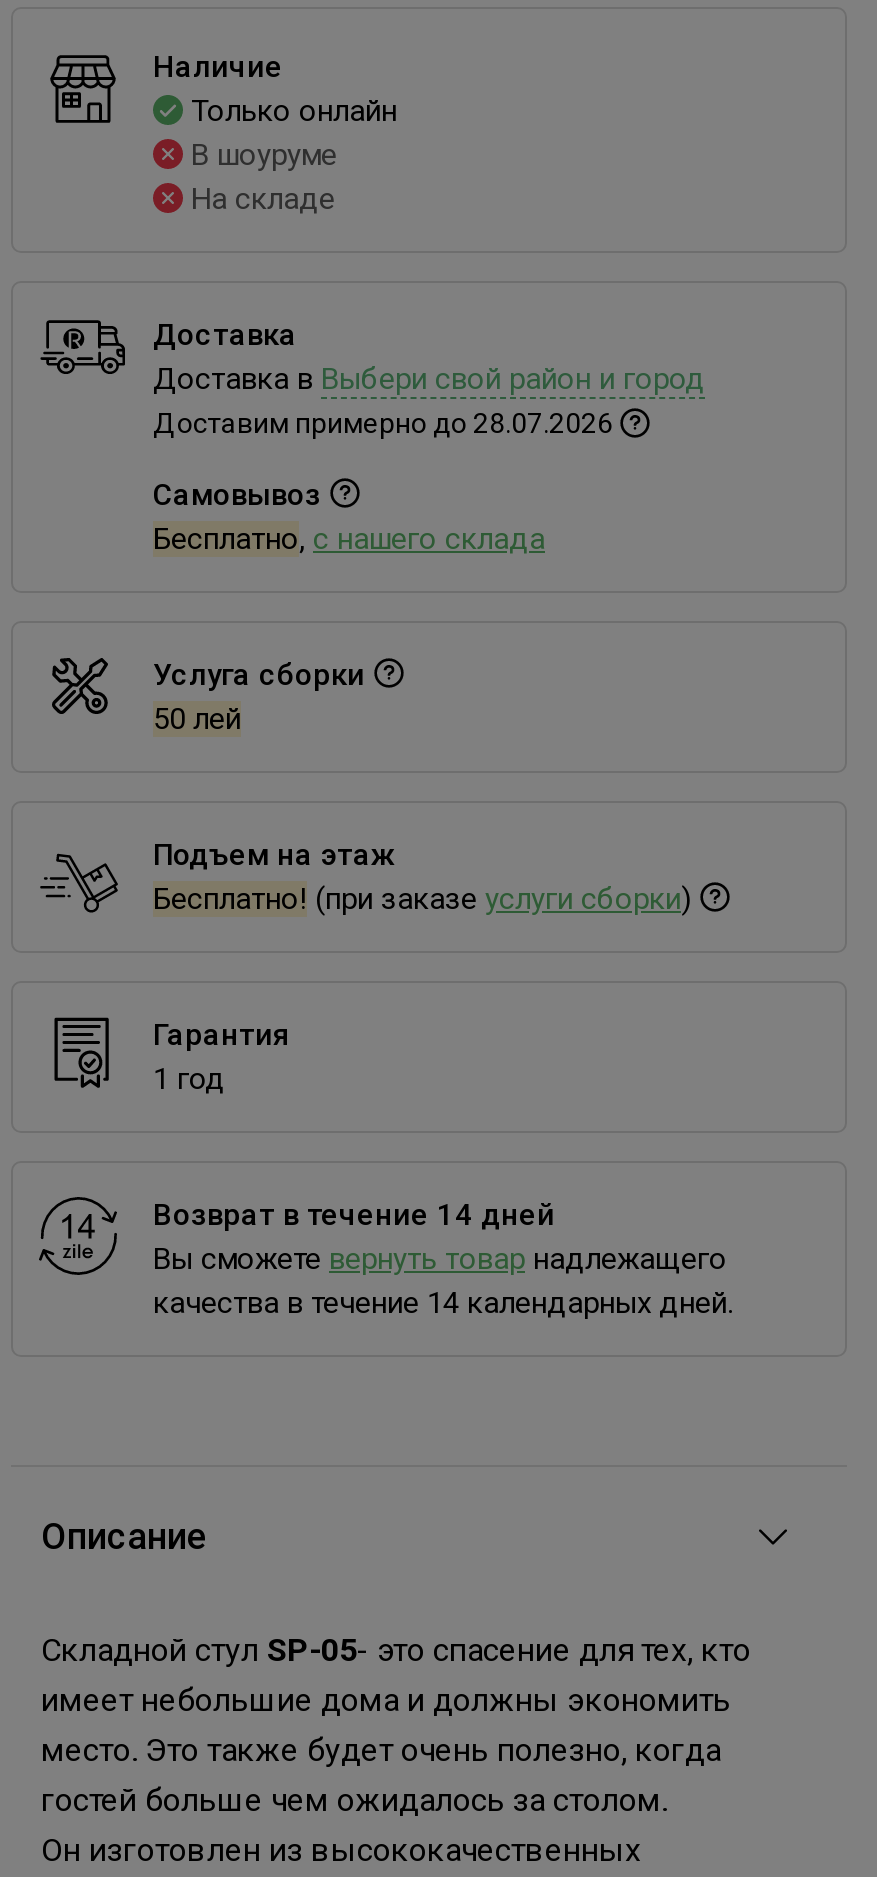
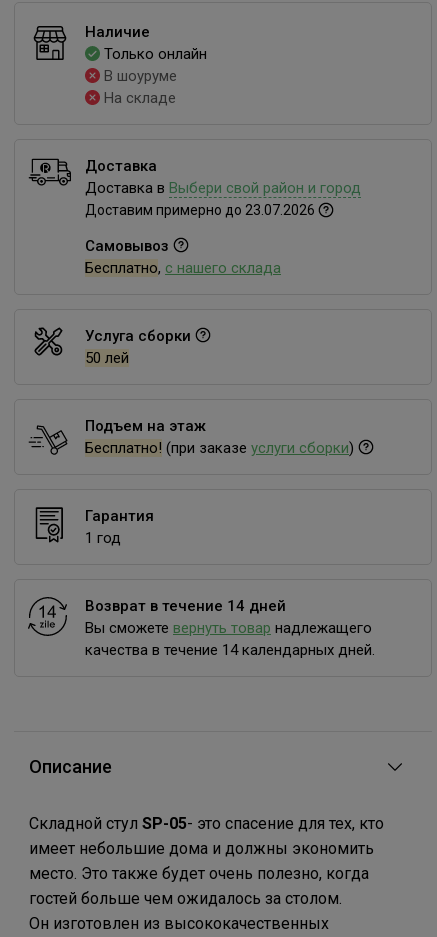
- Доставим примерно до 28.07.2026
+ Доставим примерно до 23.07.2026
